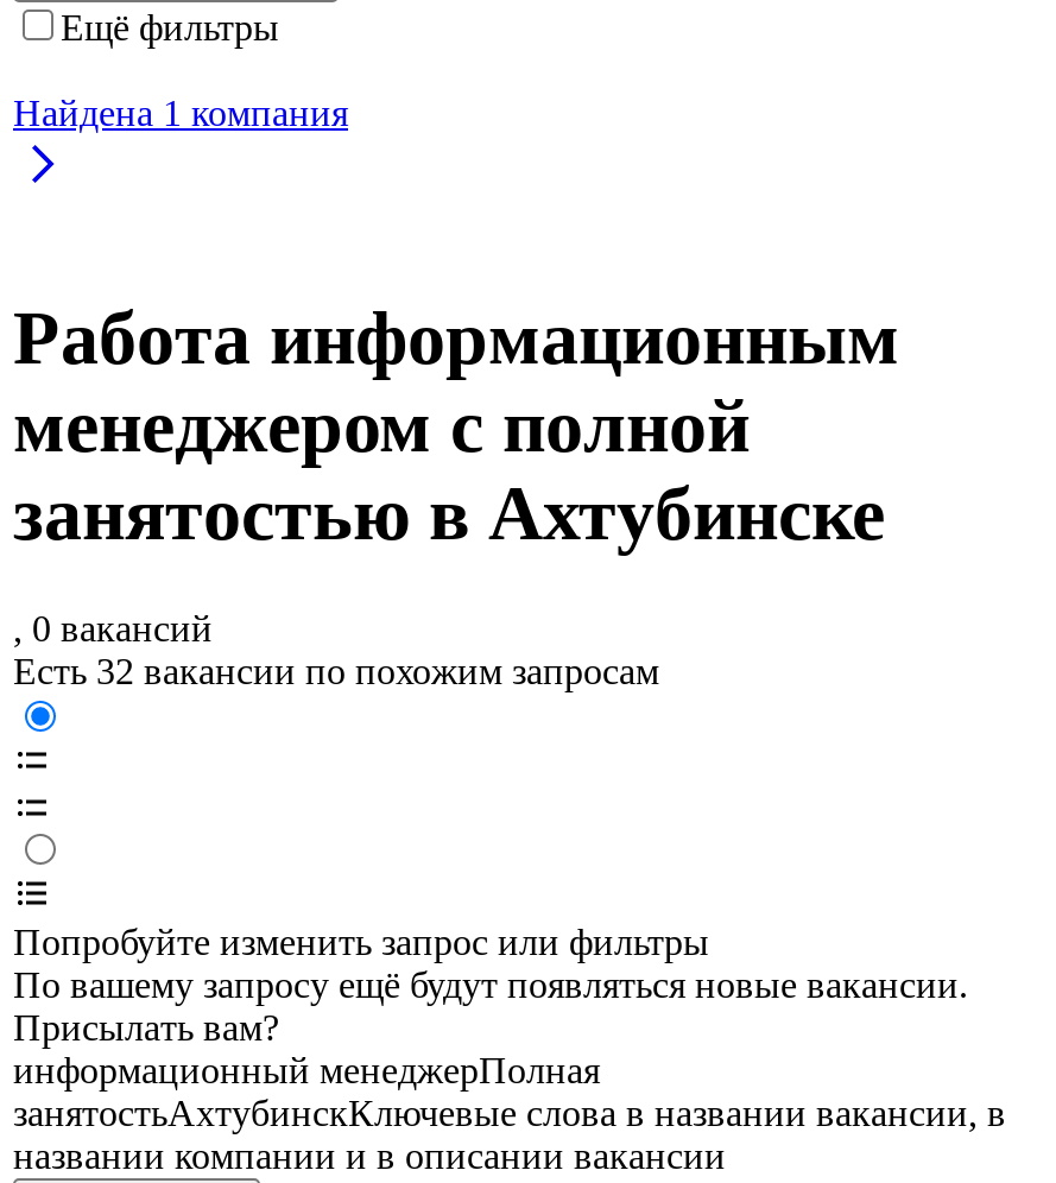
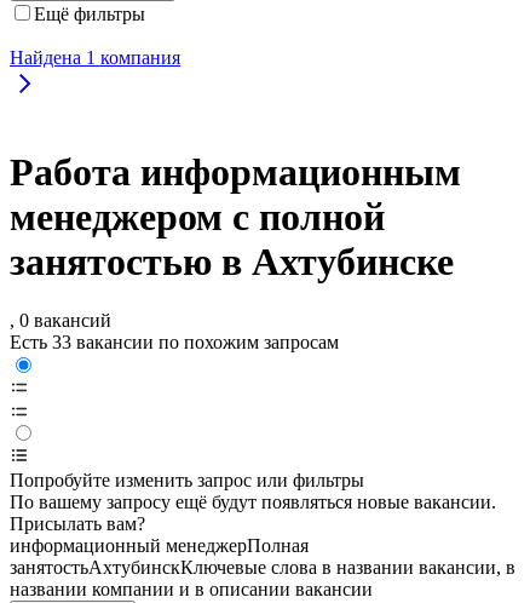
- Есть 32 вакансии по похожим запросам
+ Есть 33 вакансии по похожим запросам
